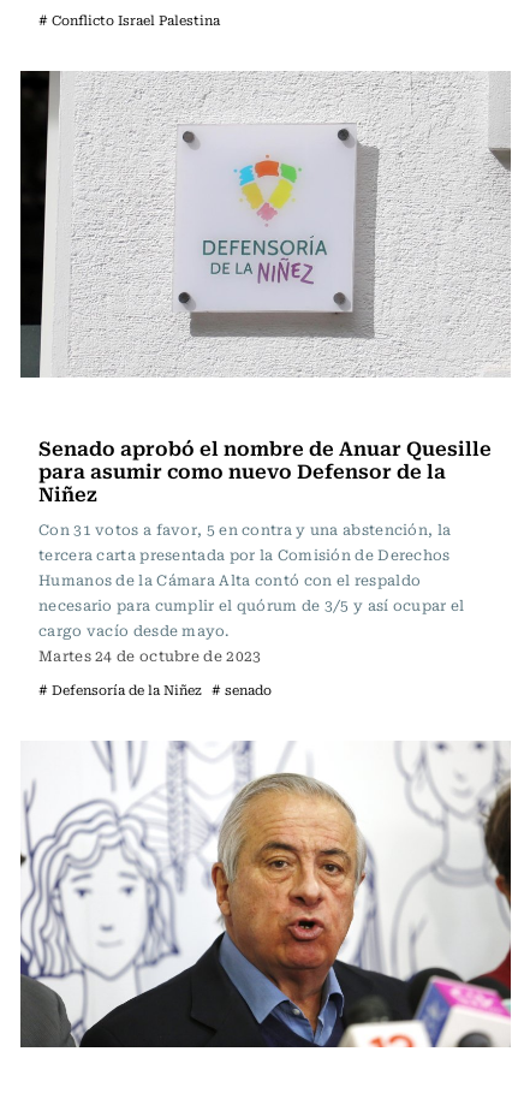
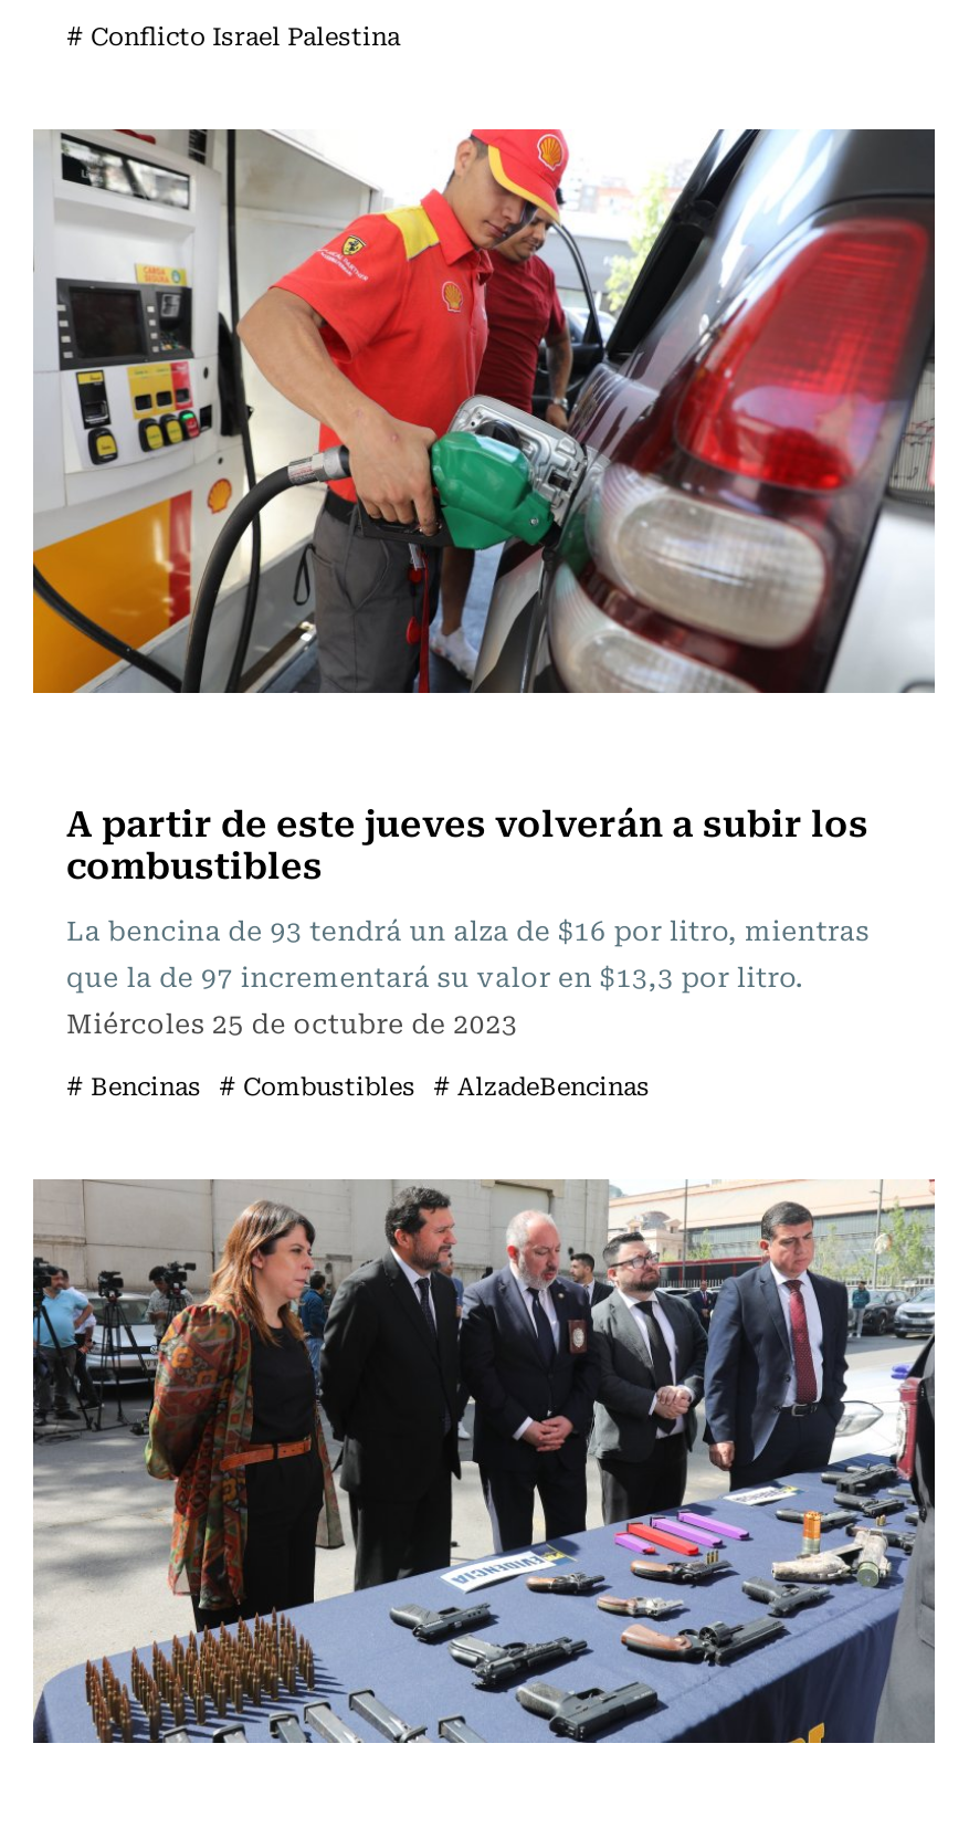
- [image]
+ [image]

- Senado aprobó el nombre de Anuar Quesille
- para asumir como nuevo Defensor de la
- Niñez
- Con 31 votos a favor, 5 en contra y una abstención, la
- tercera carta presentada por la Comisión de Derechos
- Humanos de la Cámara Alta contó con el respaldo
- necesario para cumplir el quórum de 3/5 y así ocupar el
- cargo vacío desde mayo.
- Martes 24 de octubre de 2023
+ A partir de este jueves volverán a subir los
+ combustibles
+ La bencina de 93 tendrá un alza de $16 por litro, mientras
+ que la de 97 incrementará su valor en $13,3 por litro.
+ Miércoles 25 de octubre de 2023

- # Defensoría de la Niñez # senado
+ # Bencinas # Combustibles # AlzadeBencinas

- [image]
+ [image]
